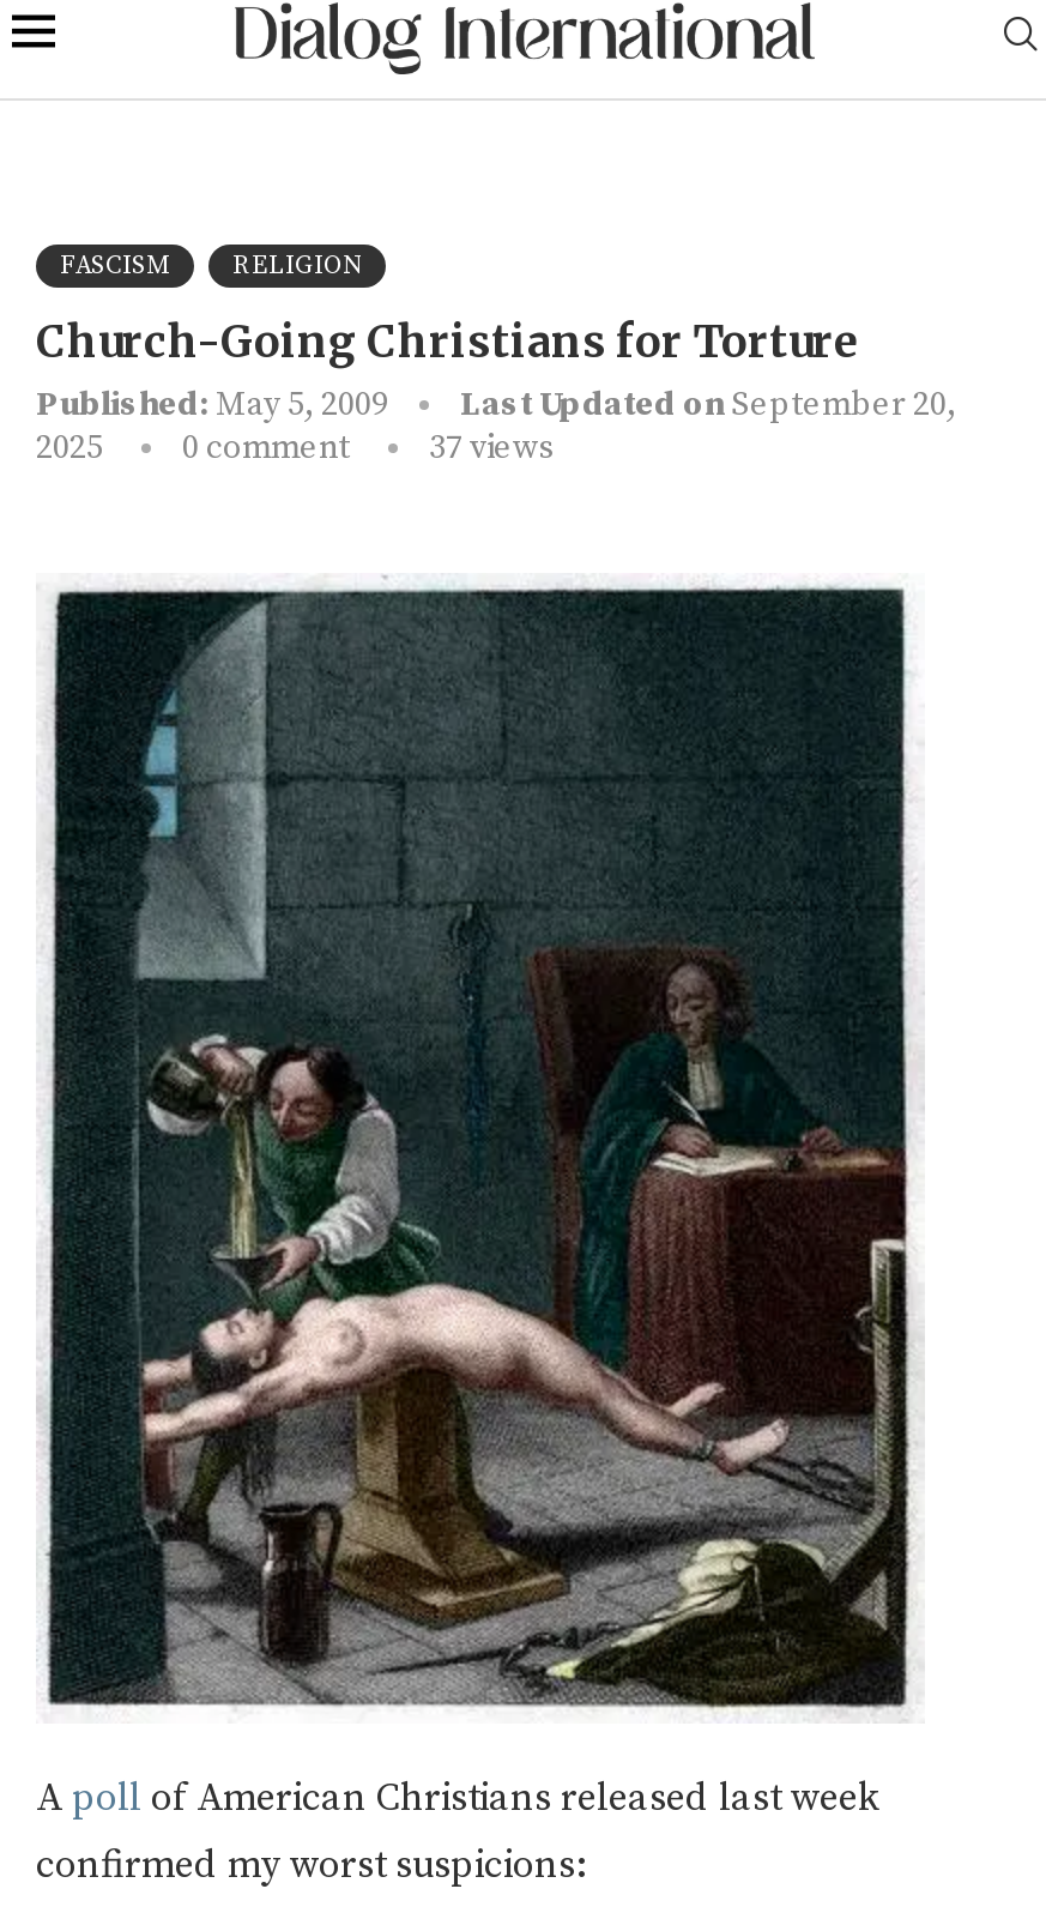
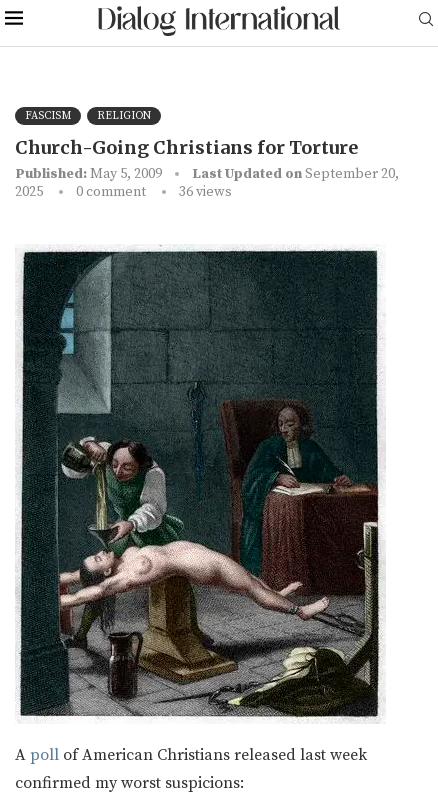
- 2025 0 comment 37 views
+ 2025 0 comment 36 views
